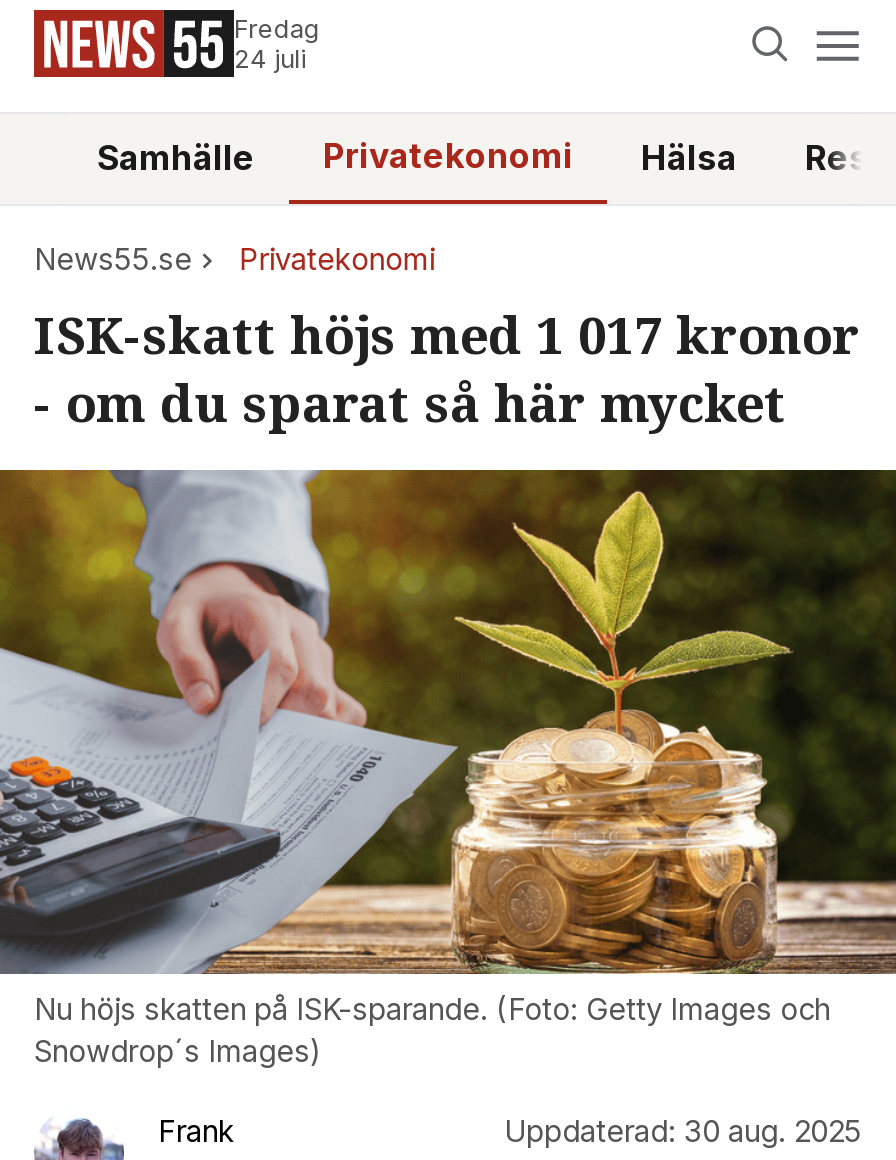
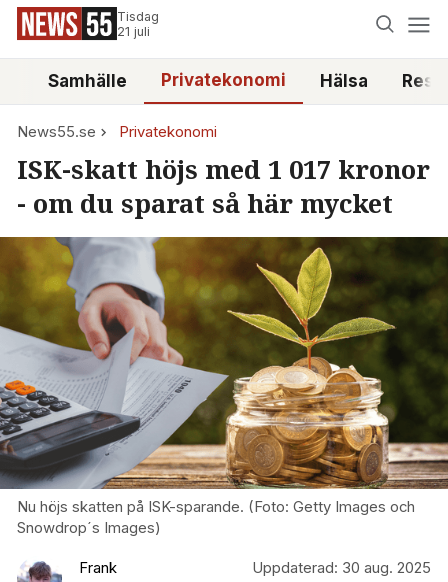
- Fredag
- 24 juli
+ Tisdag
+ 21 juli
